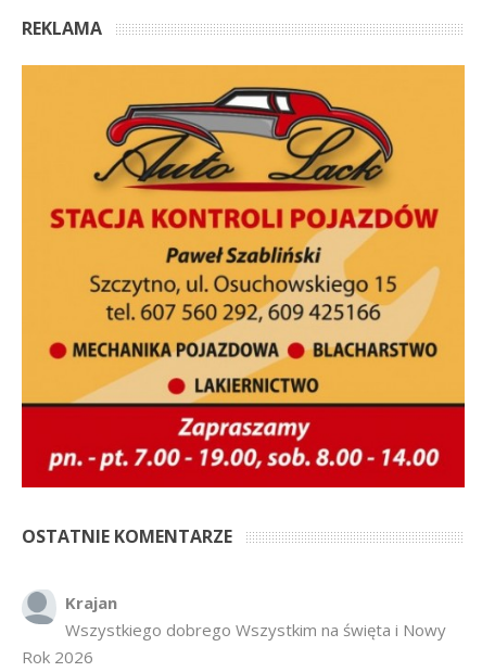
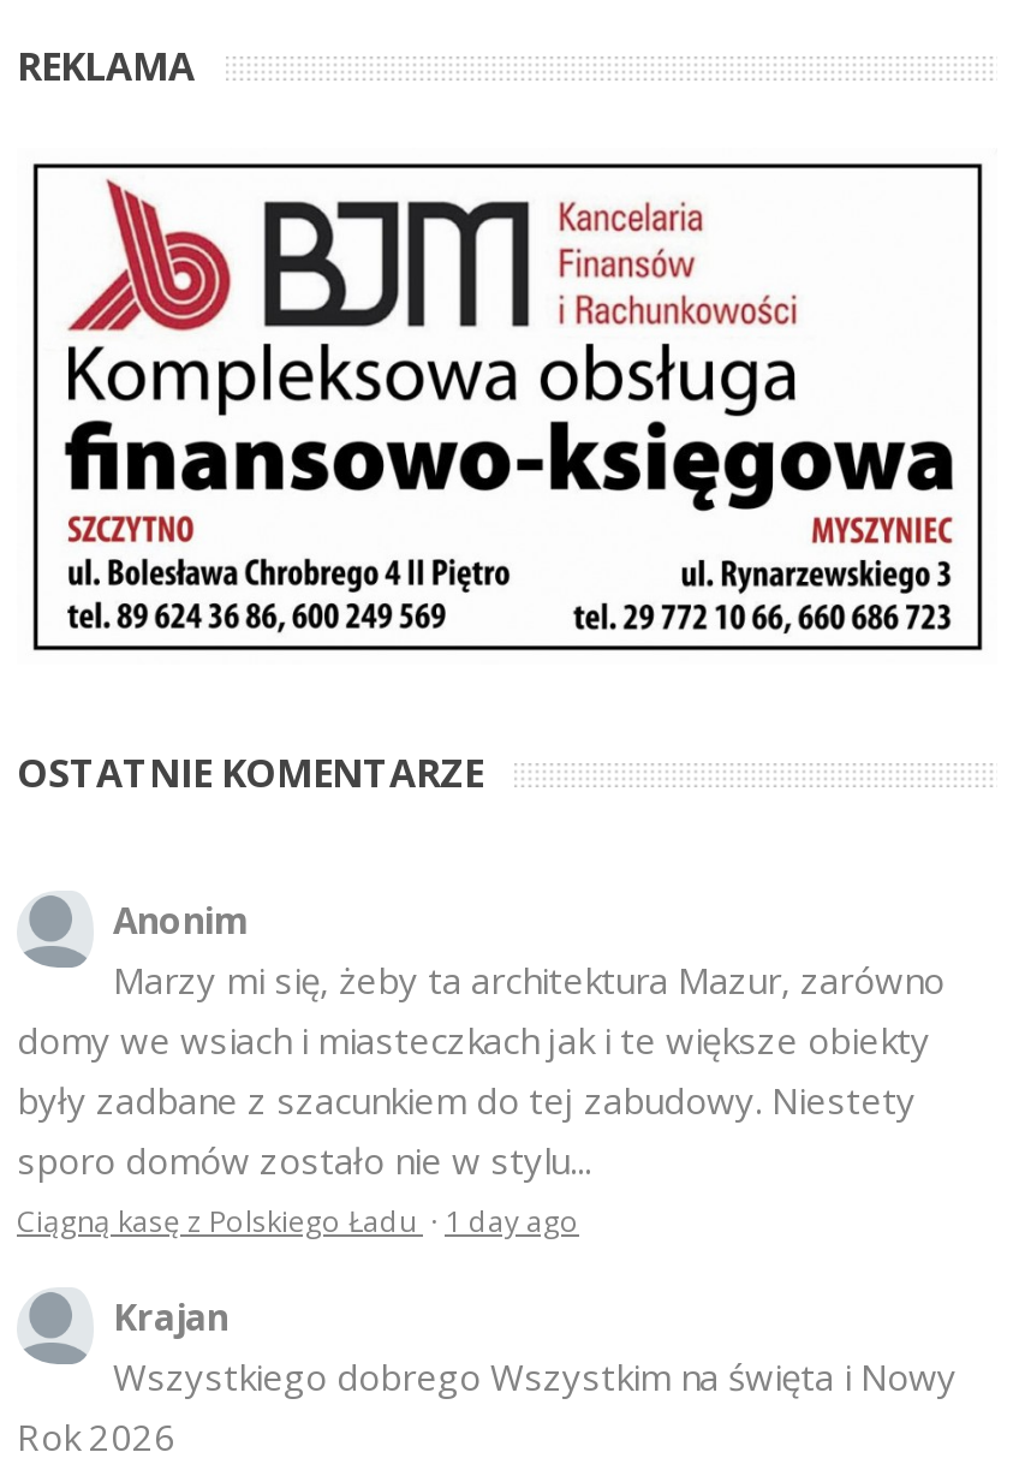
- [image]
+ [image]

moved up: OSTATNIE KOMENTARZE

+ Anonim
+ Marzy mi się, żeby ta architektura Mazur, zarówno
+ domy we wsiach i miasteczkach jak i te większe obiekty
+ były zadbane z szacunkiem do tej zabudowy. Niestety
+ sporo domów zostało nie w stylu...
+ Ciągną kasę z Polskiego Ładu · 1 day ago
